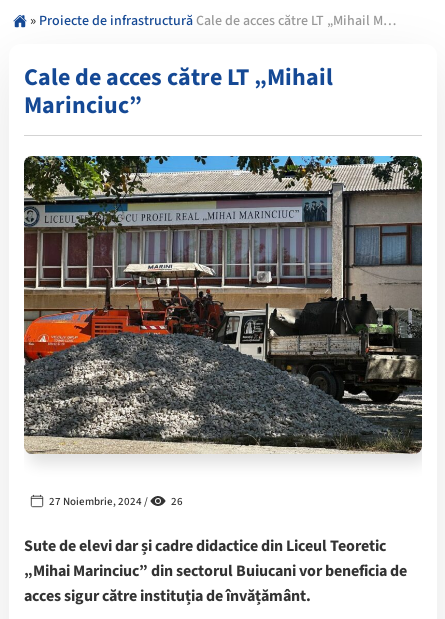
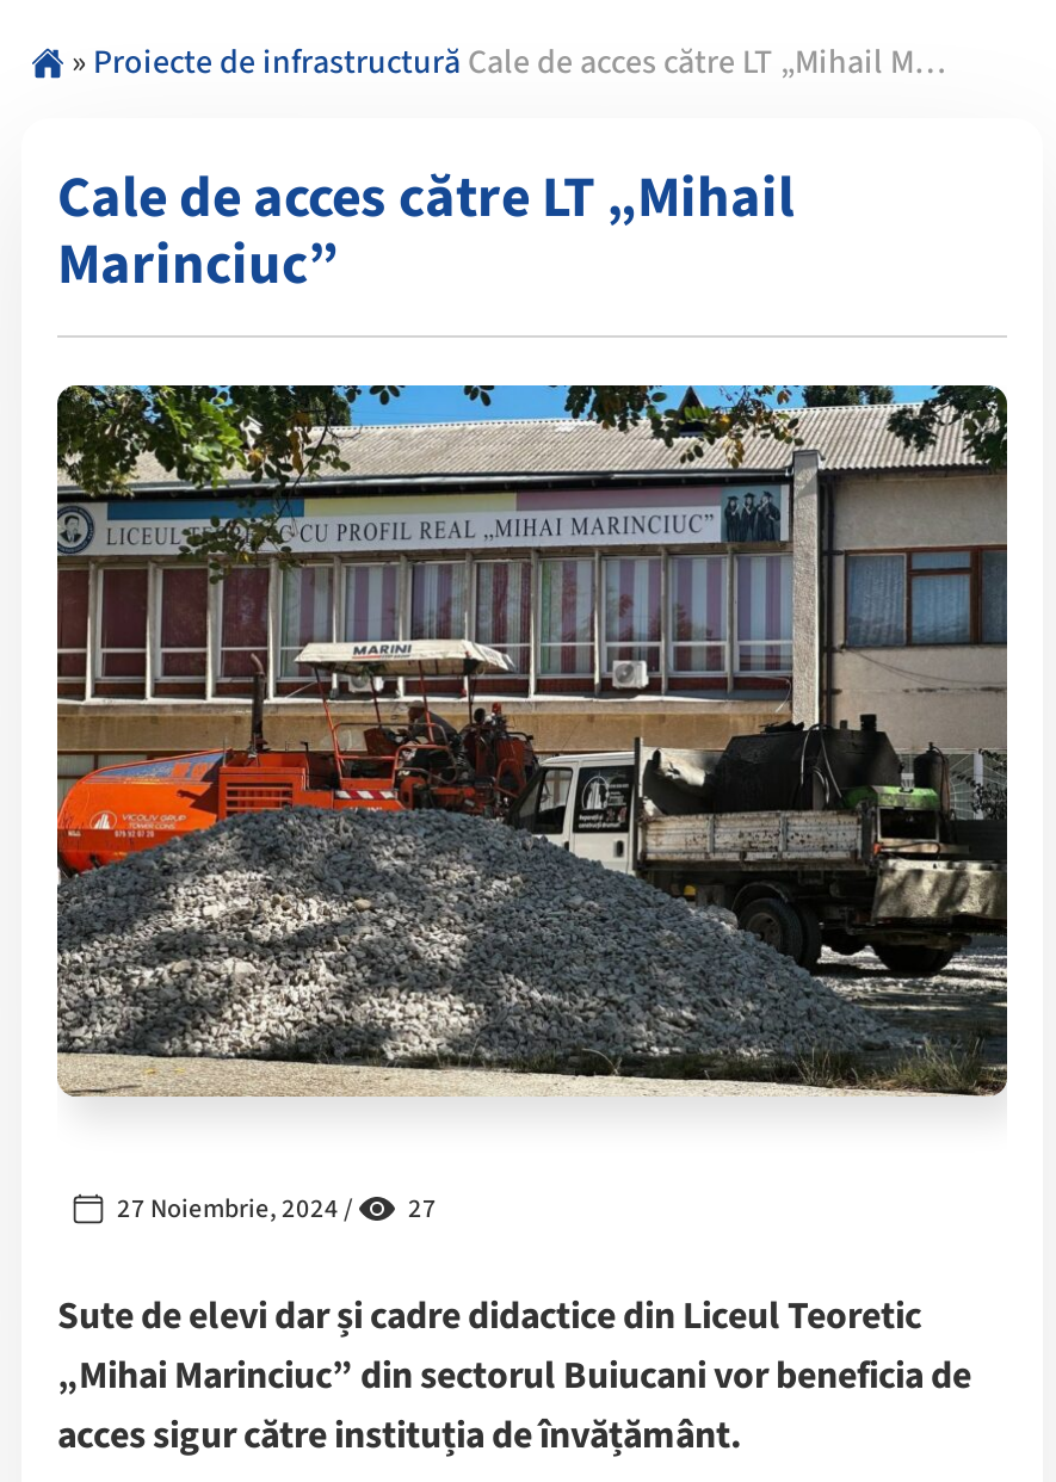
- 27 Noiembrie, 2024 / 26
+ 27 Noiembrie, 2024 / 27
